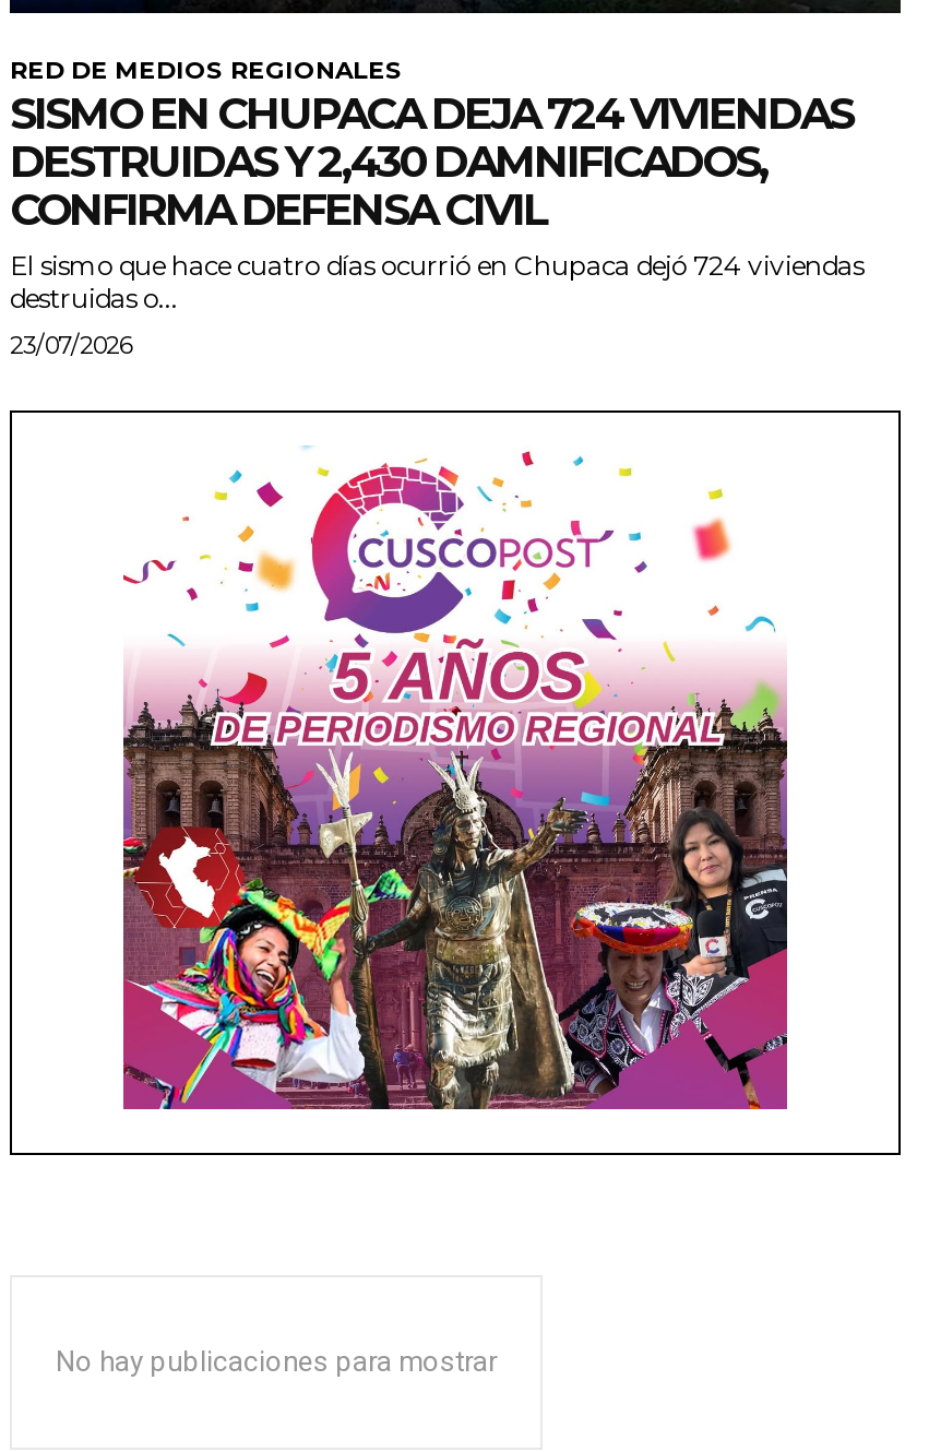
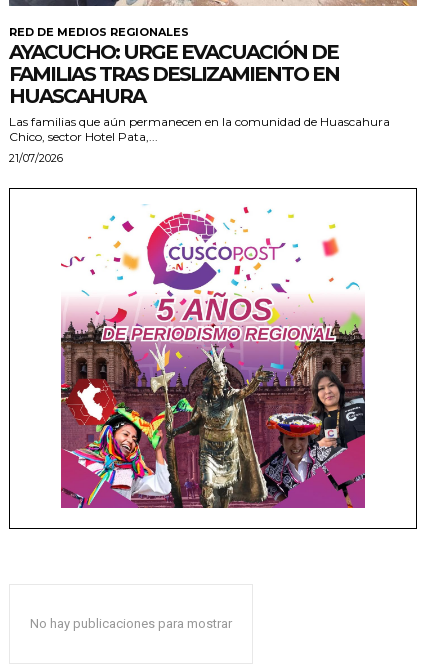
- SISMO EN CHUPACA DEJA 724 VIVIENDAS
- DESTRUIDAS Y 2,430 DAMNIFICADOS,
- CONFIRMA DEFENSA CIVIL
- El sismo que hace cuatro días ocurrió en Chupaca dejó 724 viviendas
- destruidas o...
+ AYACUCHO: URGE EVACUACIÓN DE
+ FAMILIAS TRAS DESLIZAMIENTO EN
+ HUASCAHURA
+ Las familias que aún permanecen en la comunidad de Huascahura
+ Chico, sector Hotel Pata,...

- 23/07/2026
+ 21/07/2026
